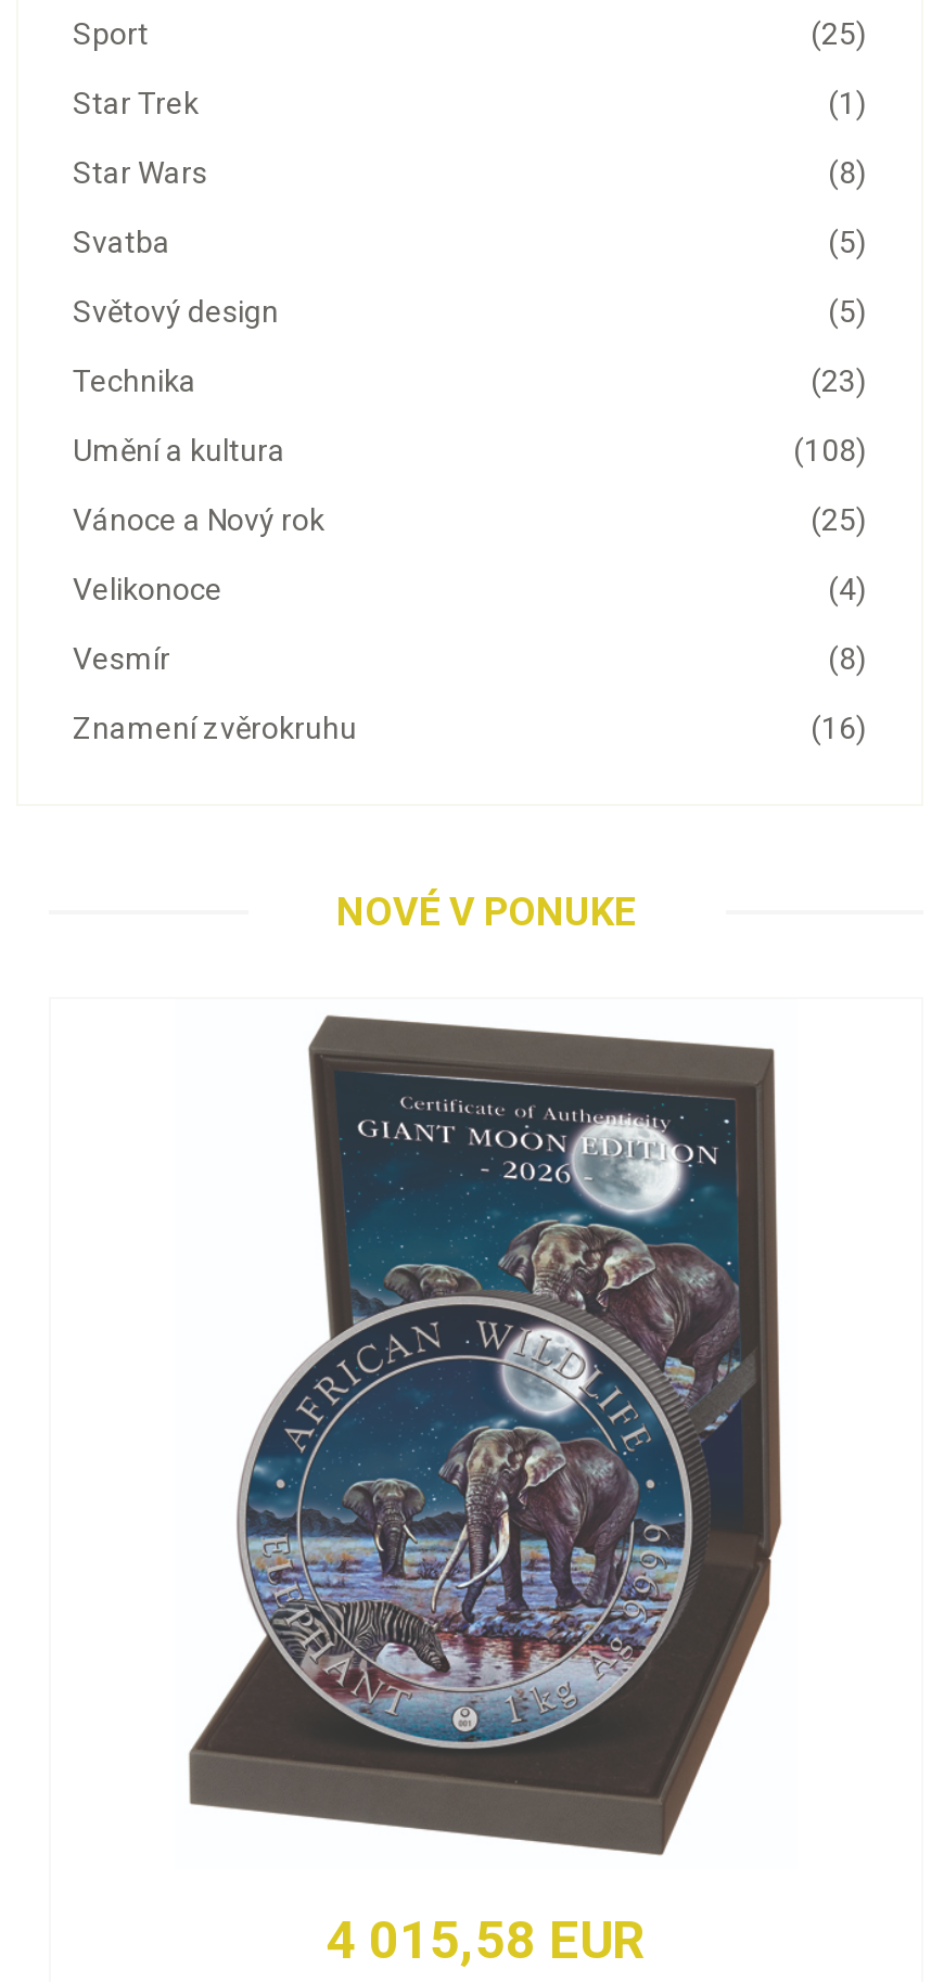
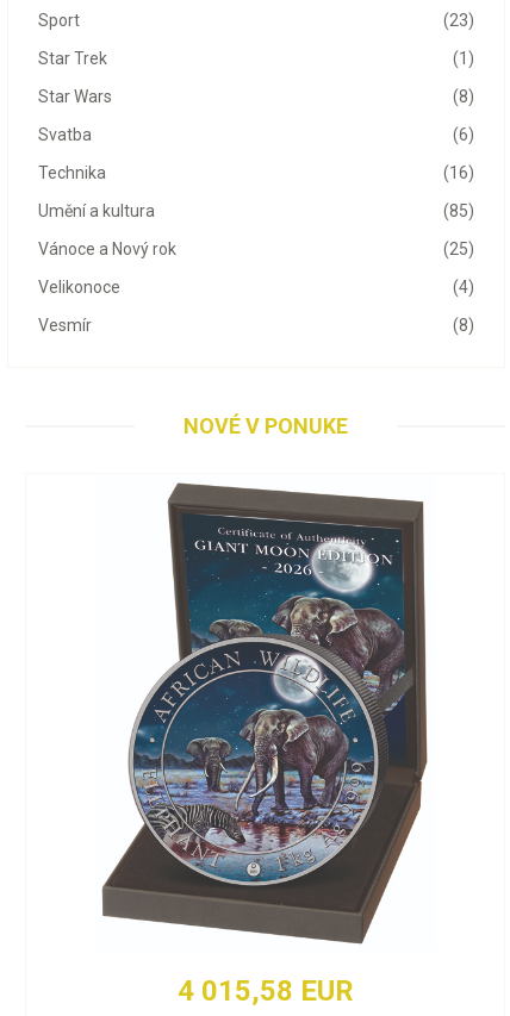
- (25)
+ (23)

- (5)
+ (6)

- (5)
- Světový design
- (23)
+ (16)

- (108)
+ (85)

- (16)
- Znamení zvěrokruhu
